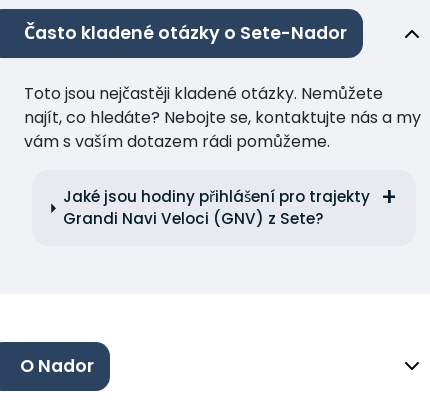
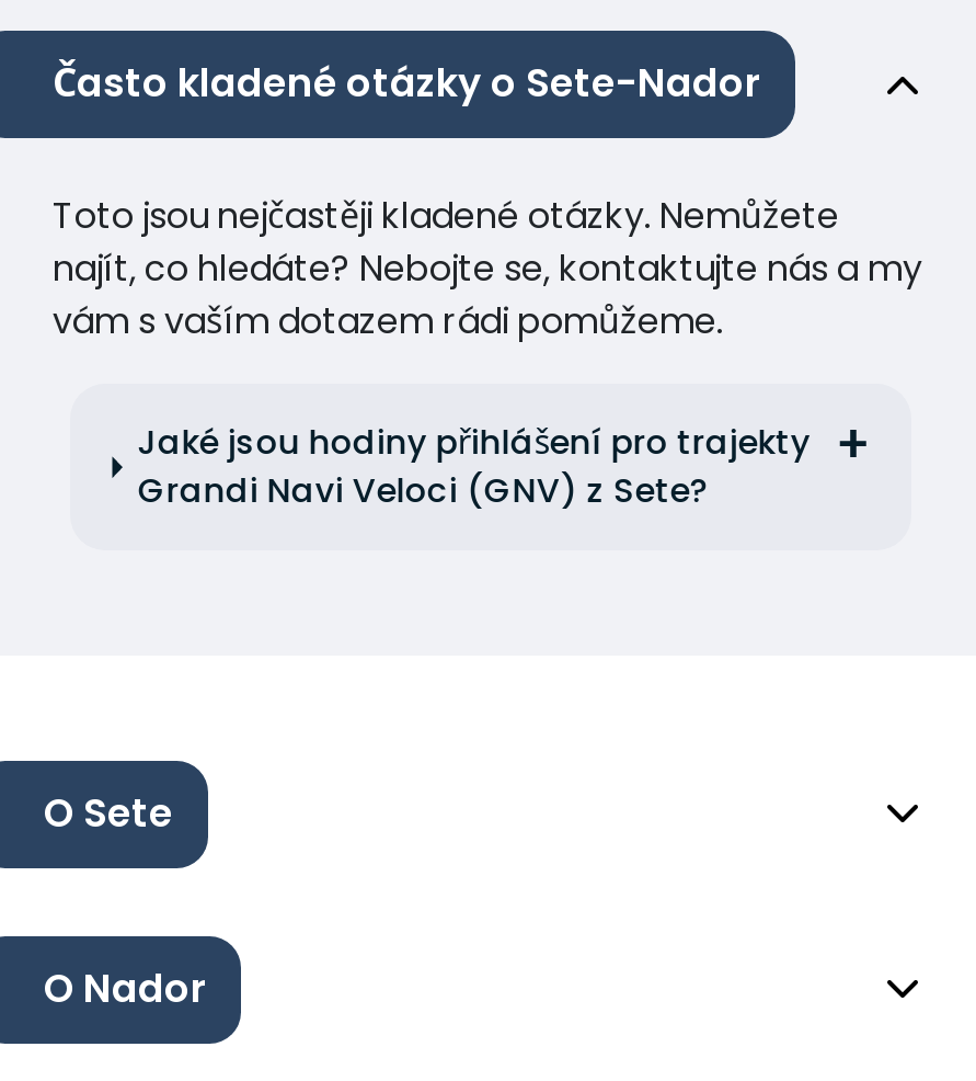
+ O Sete
